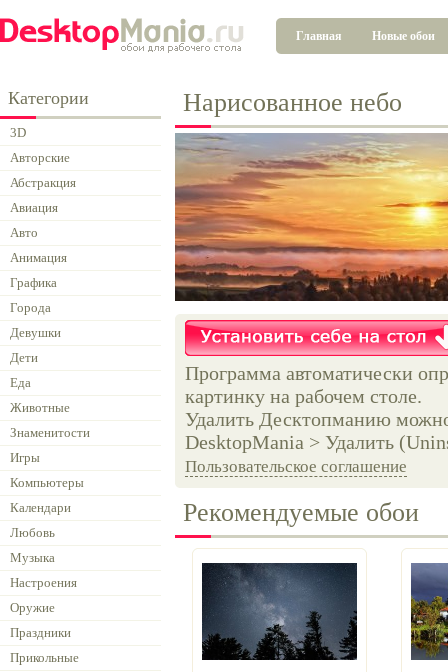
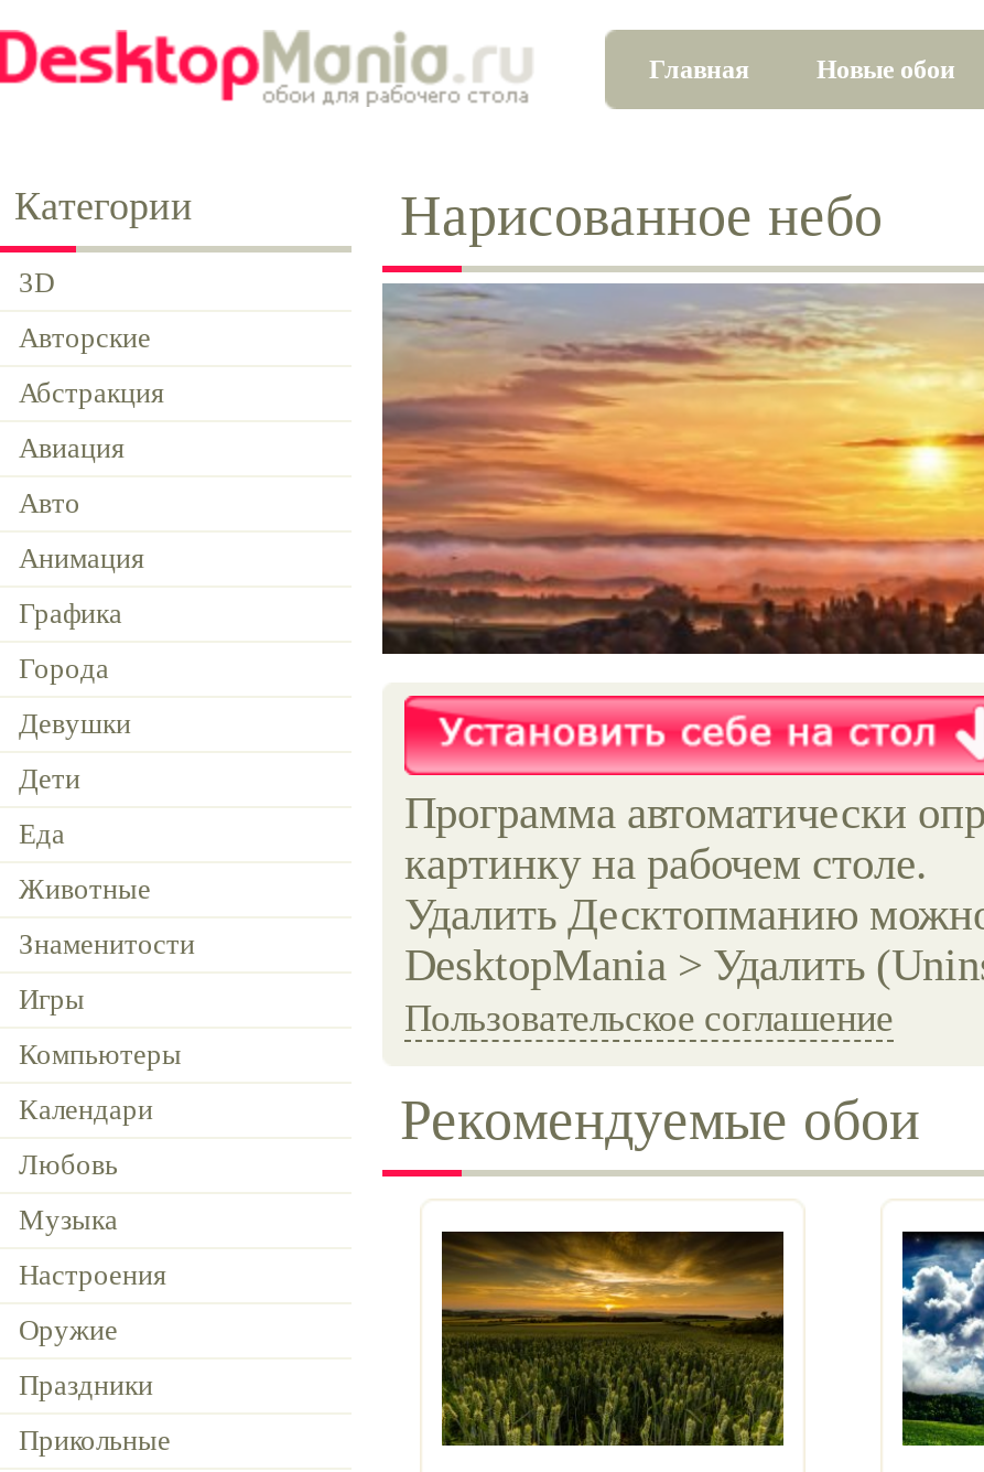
- [image]
+ [image]

- [image]
+ [image]
